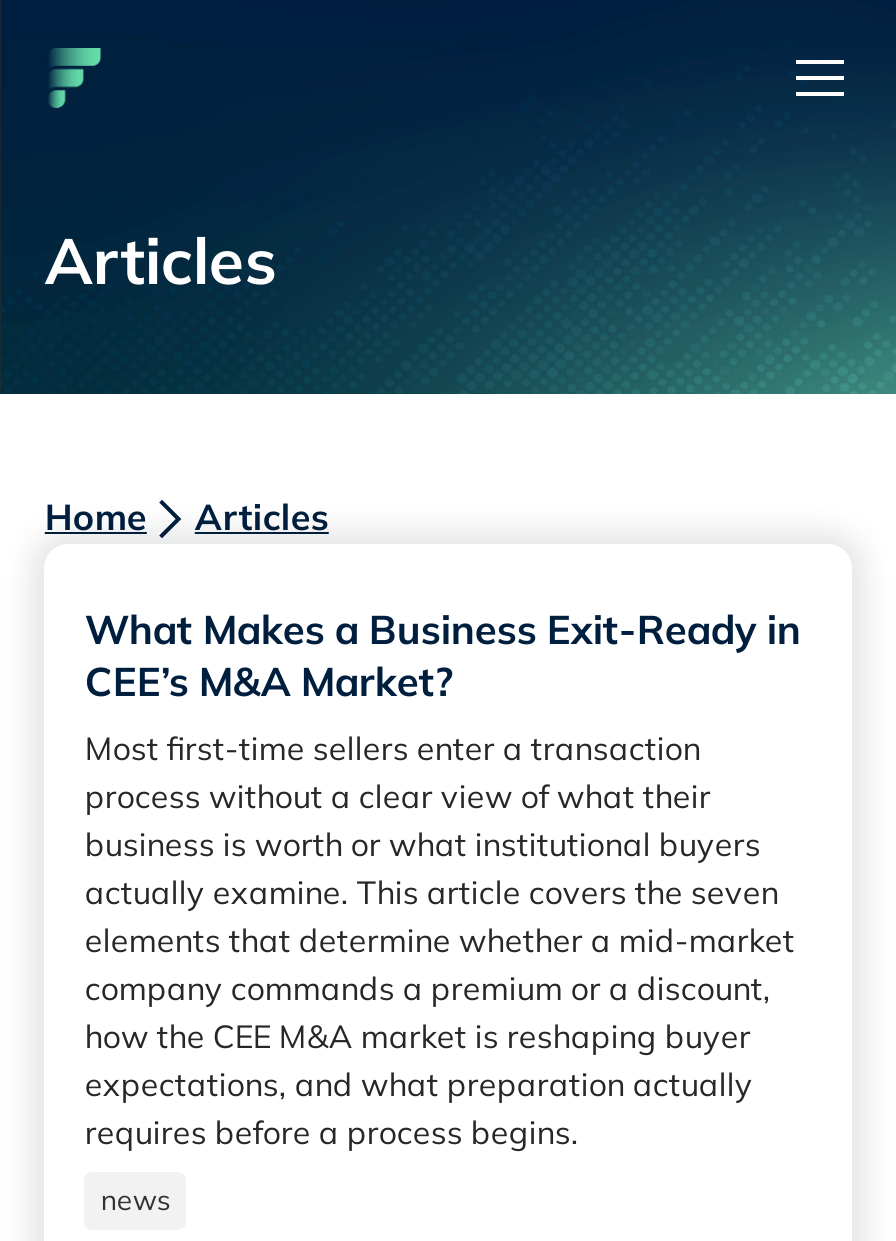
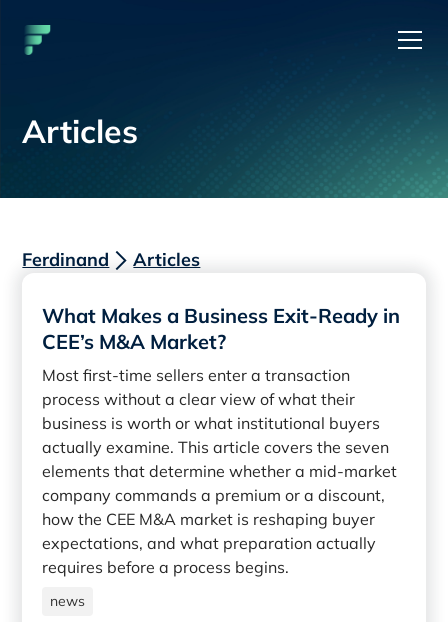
- Home
+ Ferdinand
